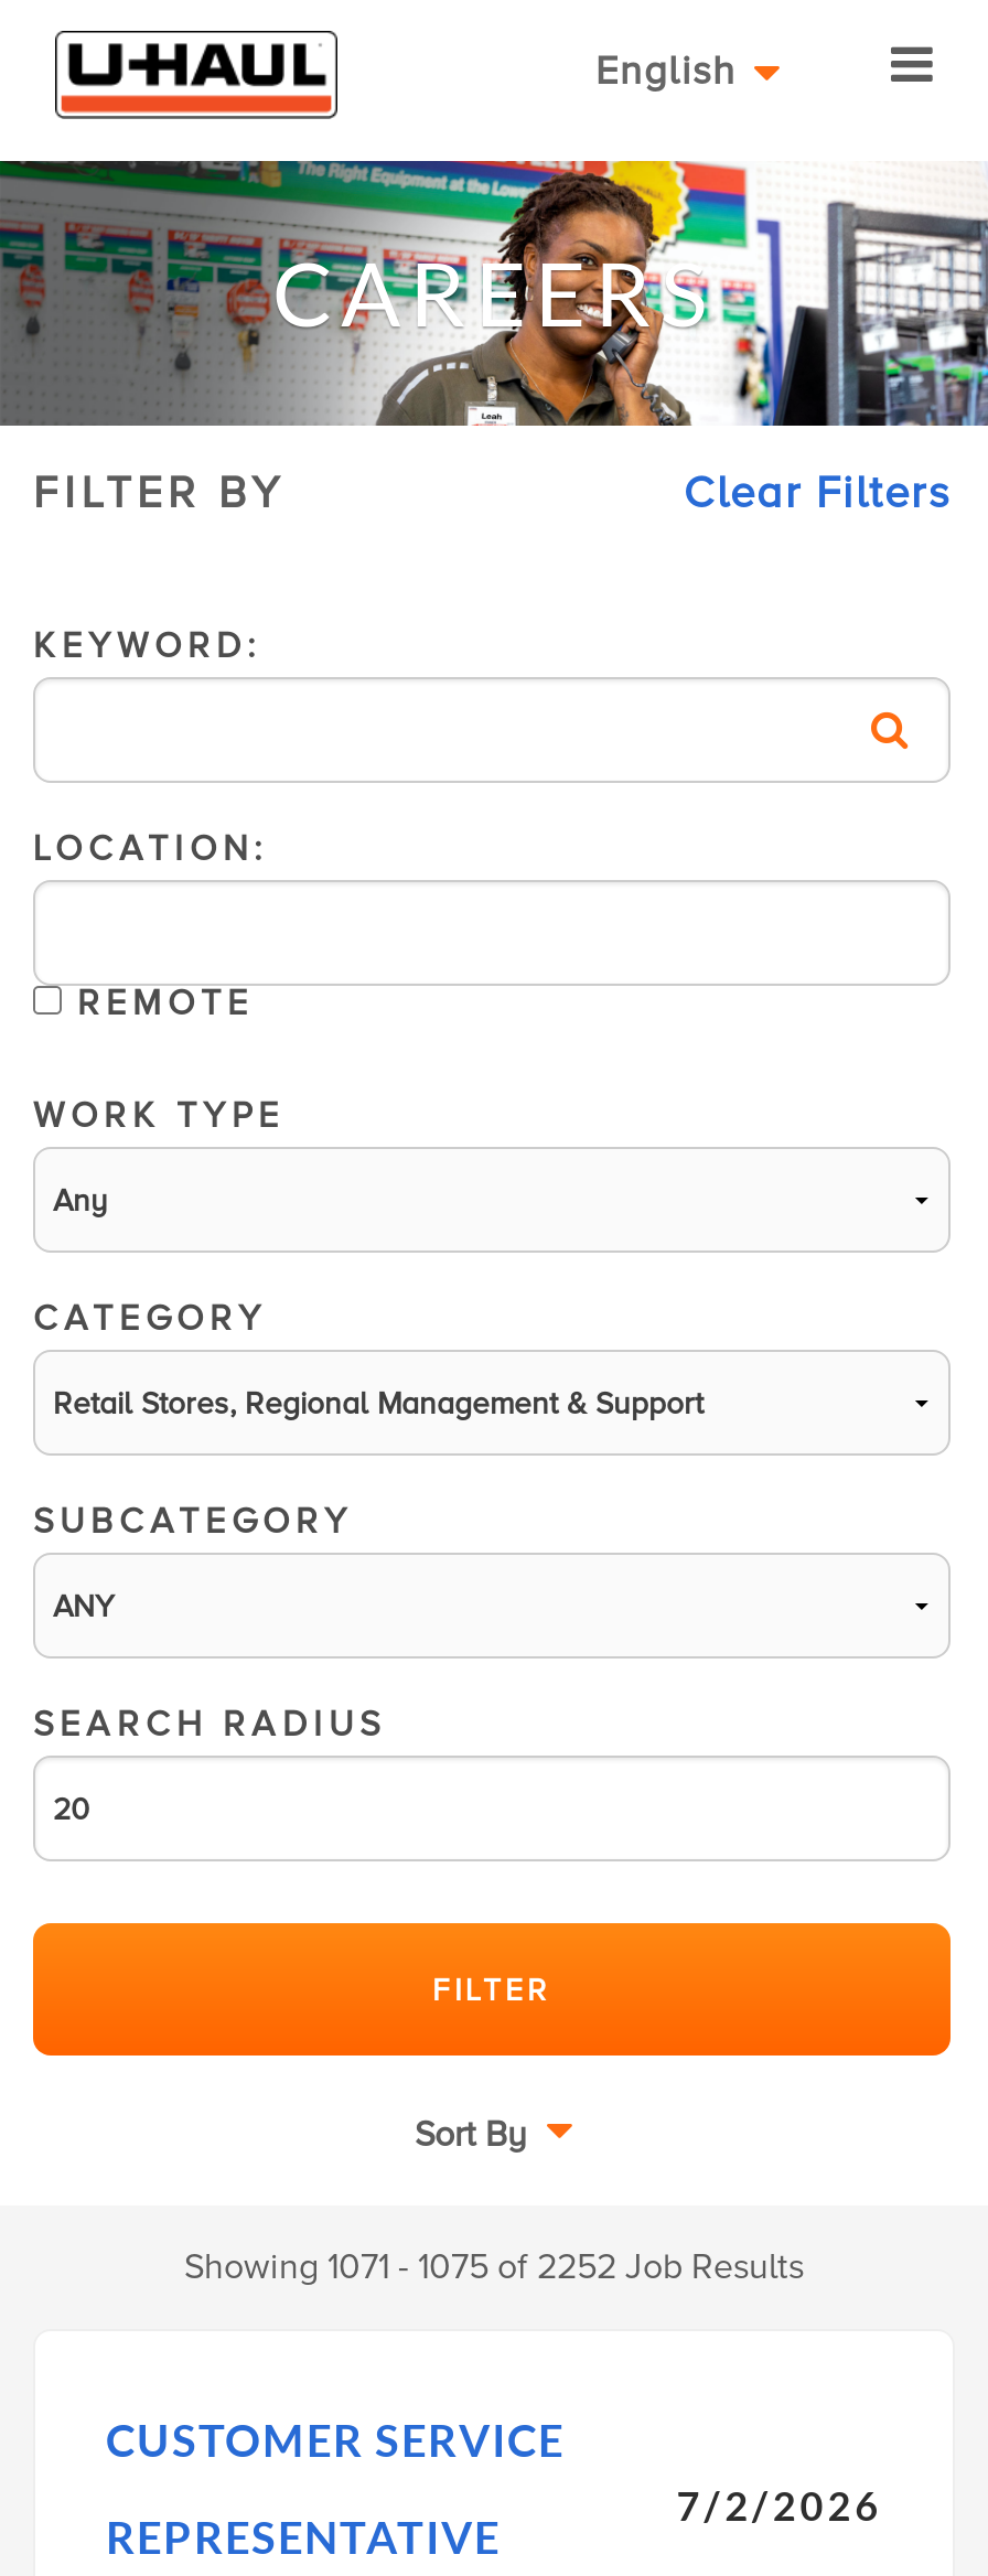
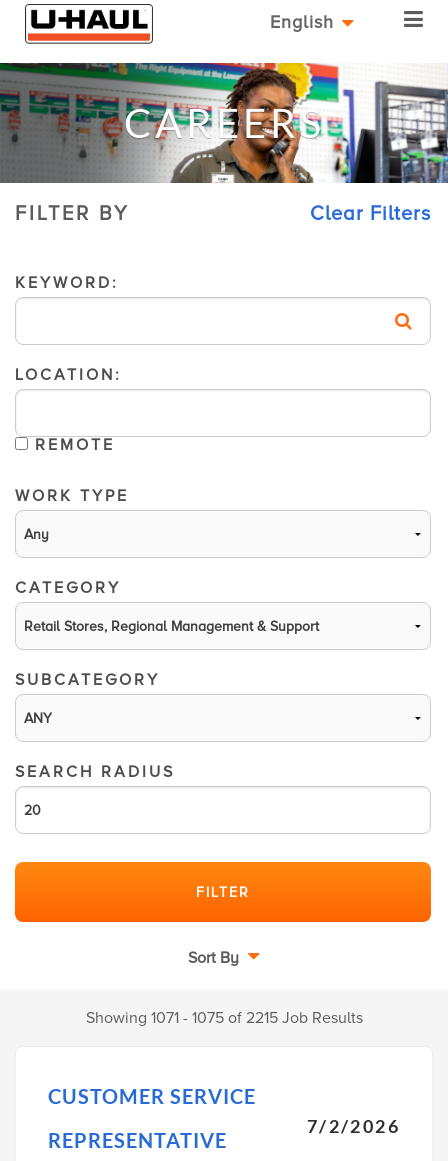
- Showing 1071 - 1075 of 2252 Job Results
+ Showing 1071 - 1075 of 2215 Job Results
